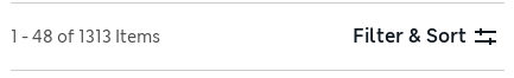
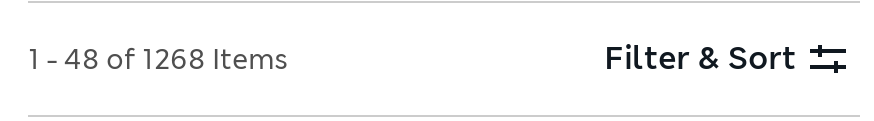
- 1 - 48 of 1313 Items
+ 1 - 48 of 1268 Items
